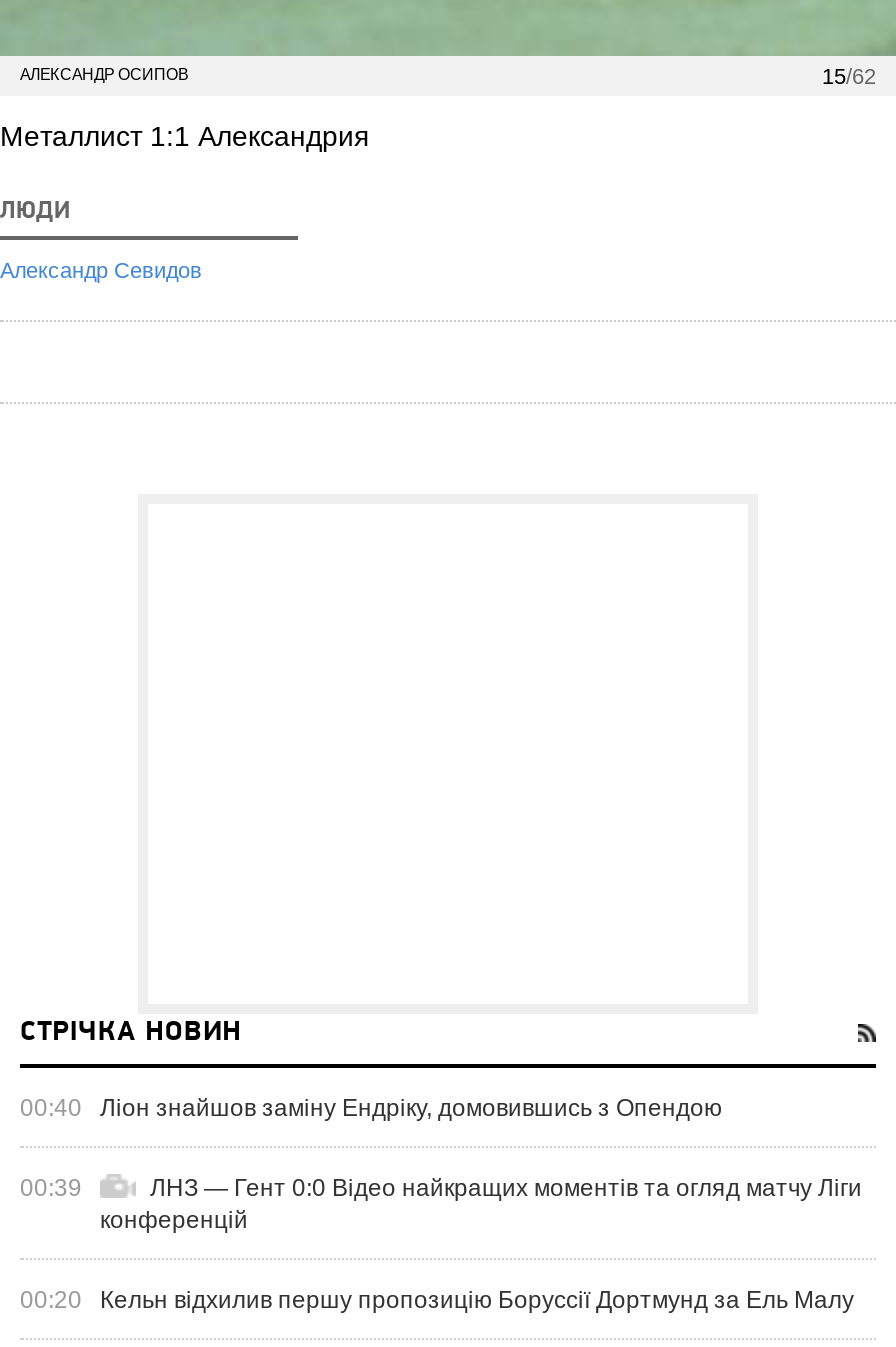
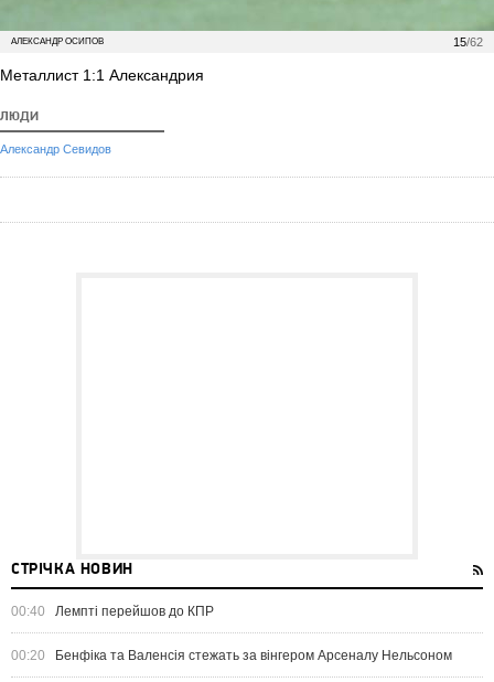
- Ліон знайшов заміну Ендріку, домовившись з Опендою
- 00:39
- ЛНЗ — Гент 0:0 Відео найкращих моментів та огляд матчу Ліги
- конференцій
+ Лемпті перейшов до КПР

- Кельн відхилив першу пропозицію Боруссії Дортмунд за Ель Малу
+ Бенфіка та Валенсія стежать за вінгером Арсеналу Нельсоном
